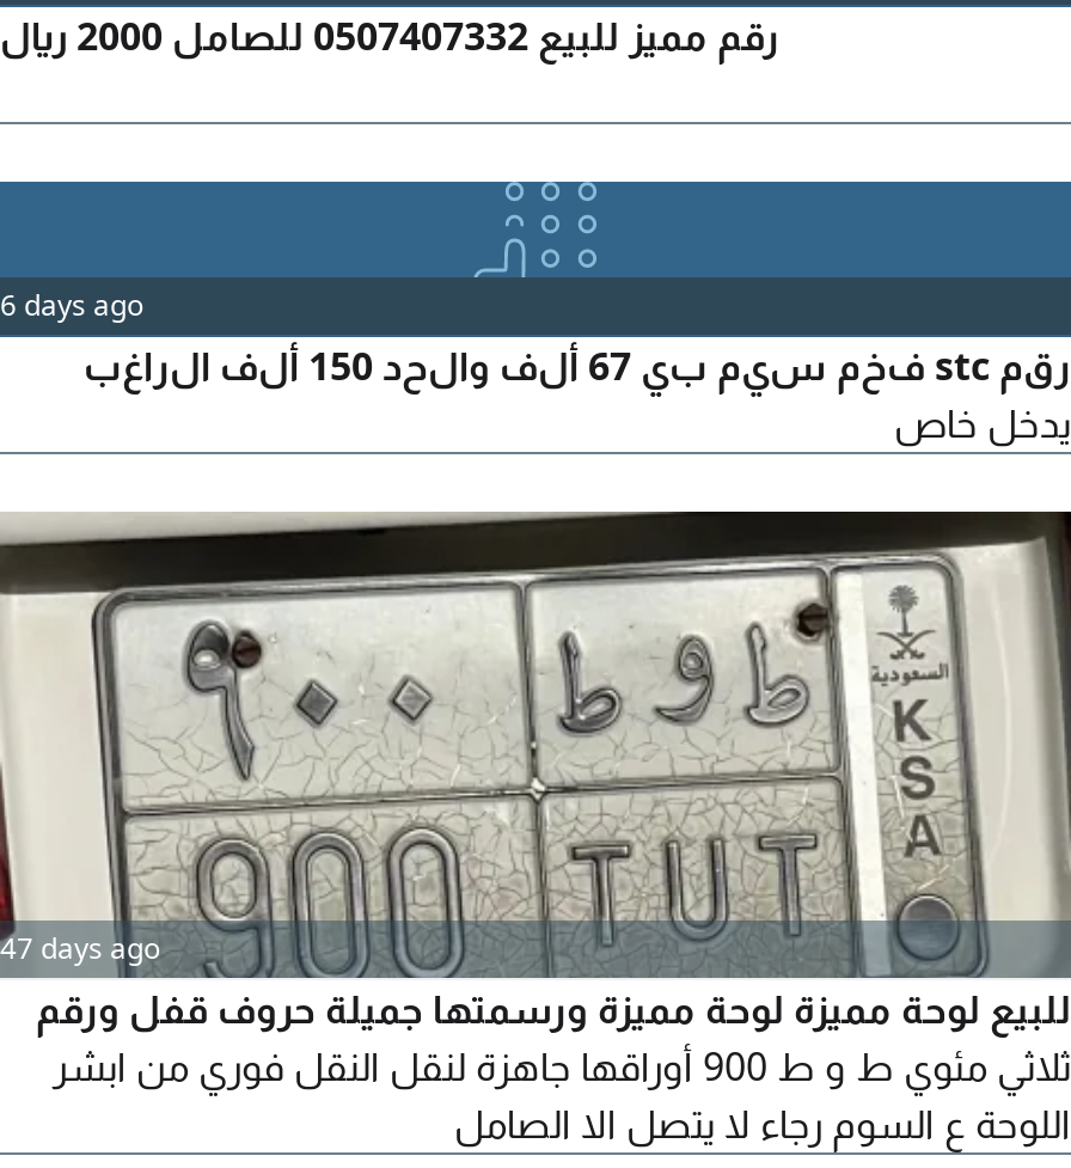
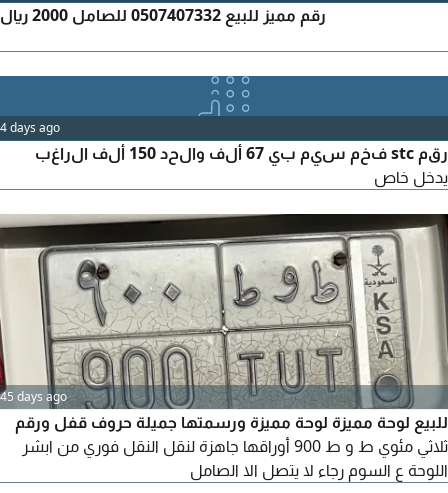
- 6 days ago
+ 4 days ago

- 47 days ago
+ 45 days ago
